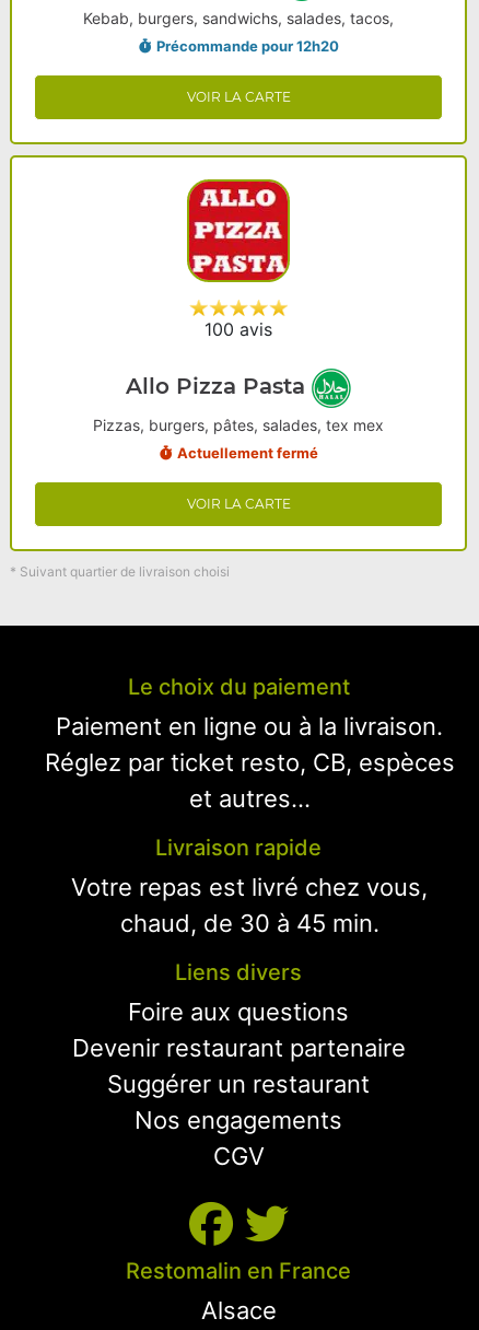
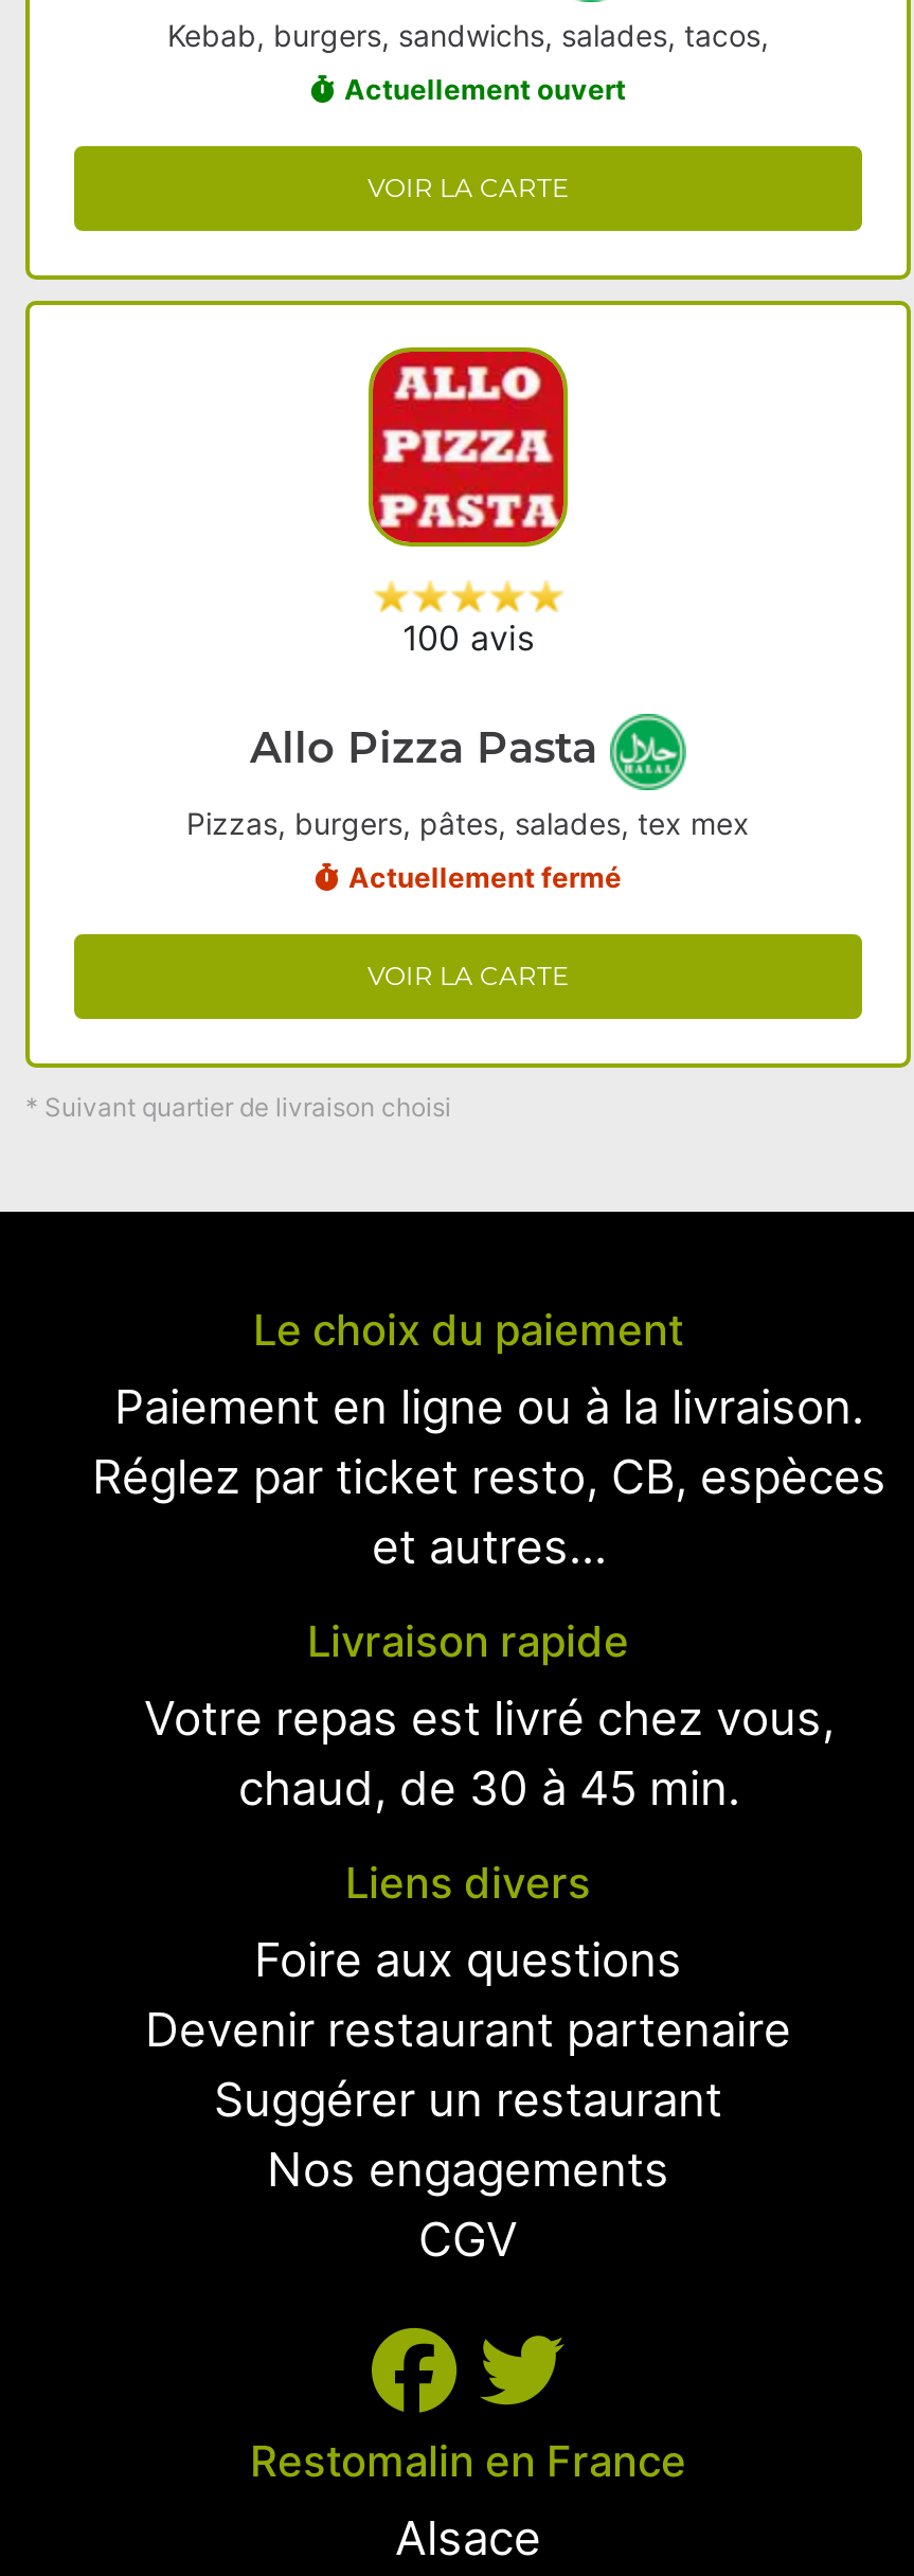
- Précommande pour 12h20
+ Actuellement ouvert
